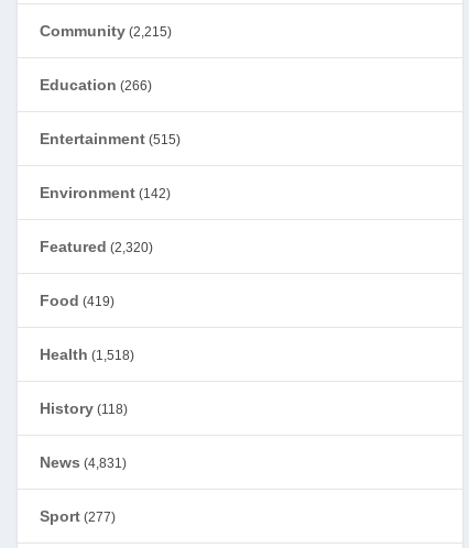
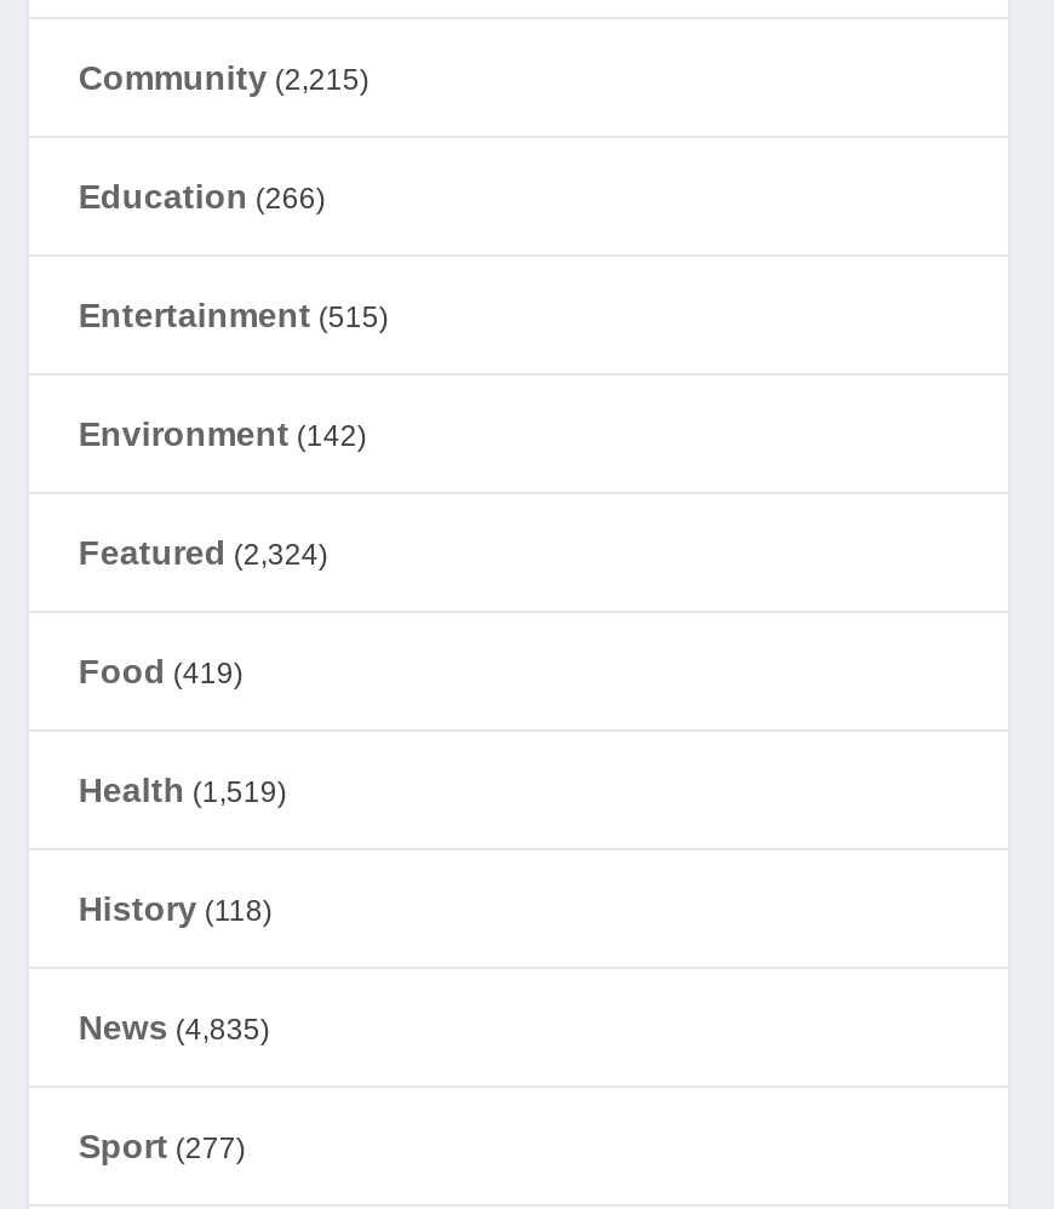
- Featured (2,320)
+ Featured (2,324)

- Health (1,518)
+ Health (1,519)

- News (4,831)
+ News (4,835)
